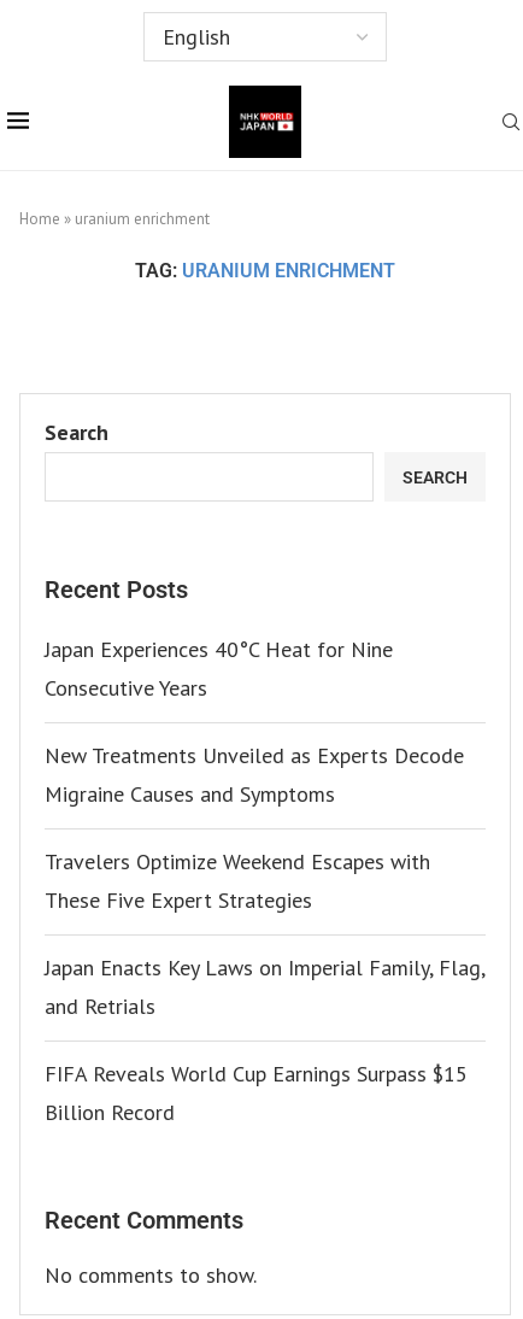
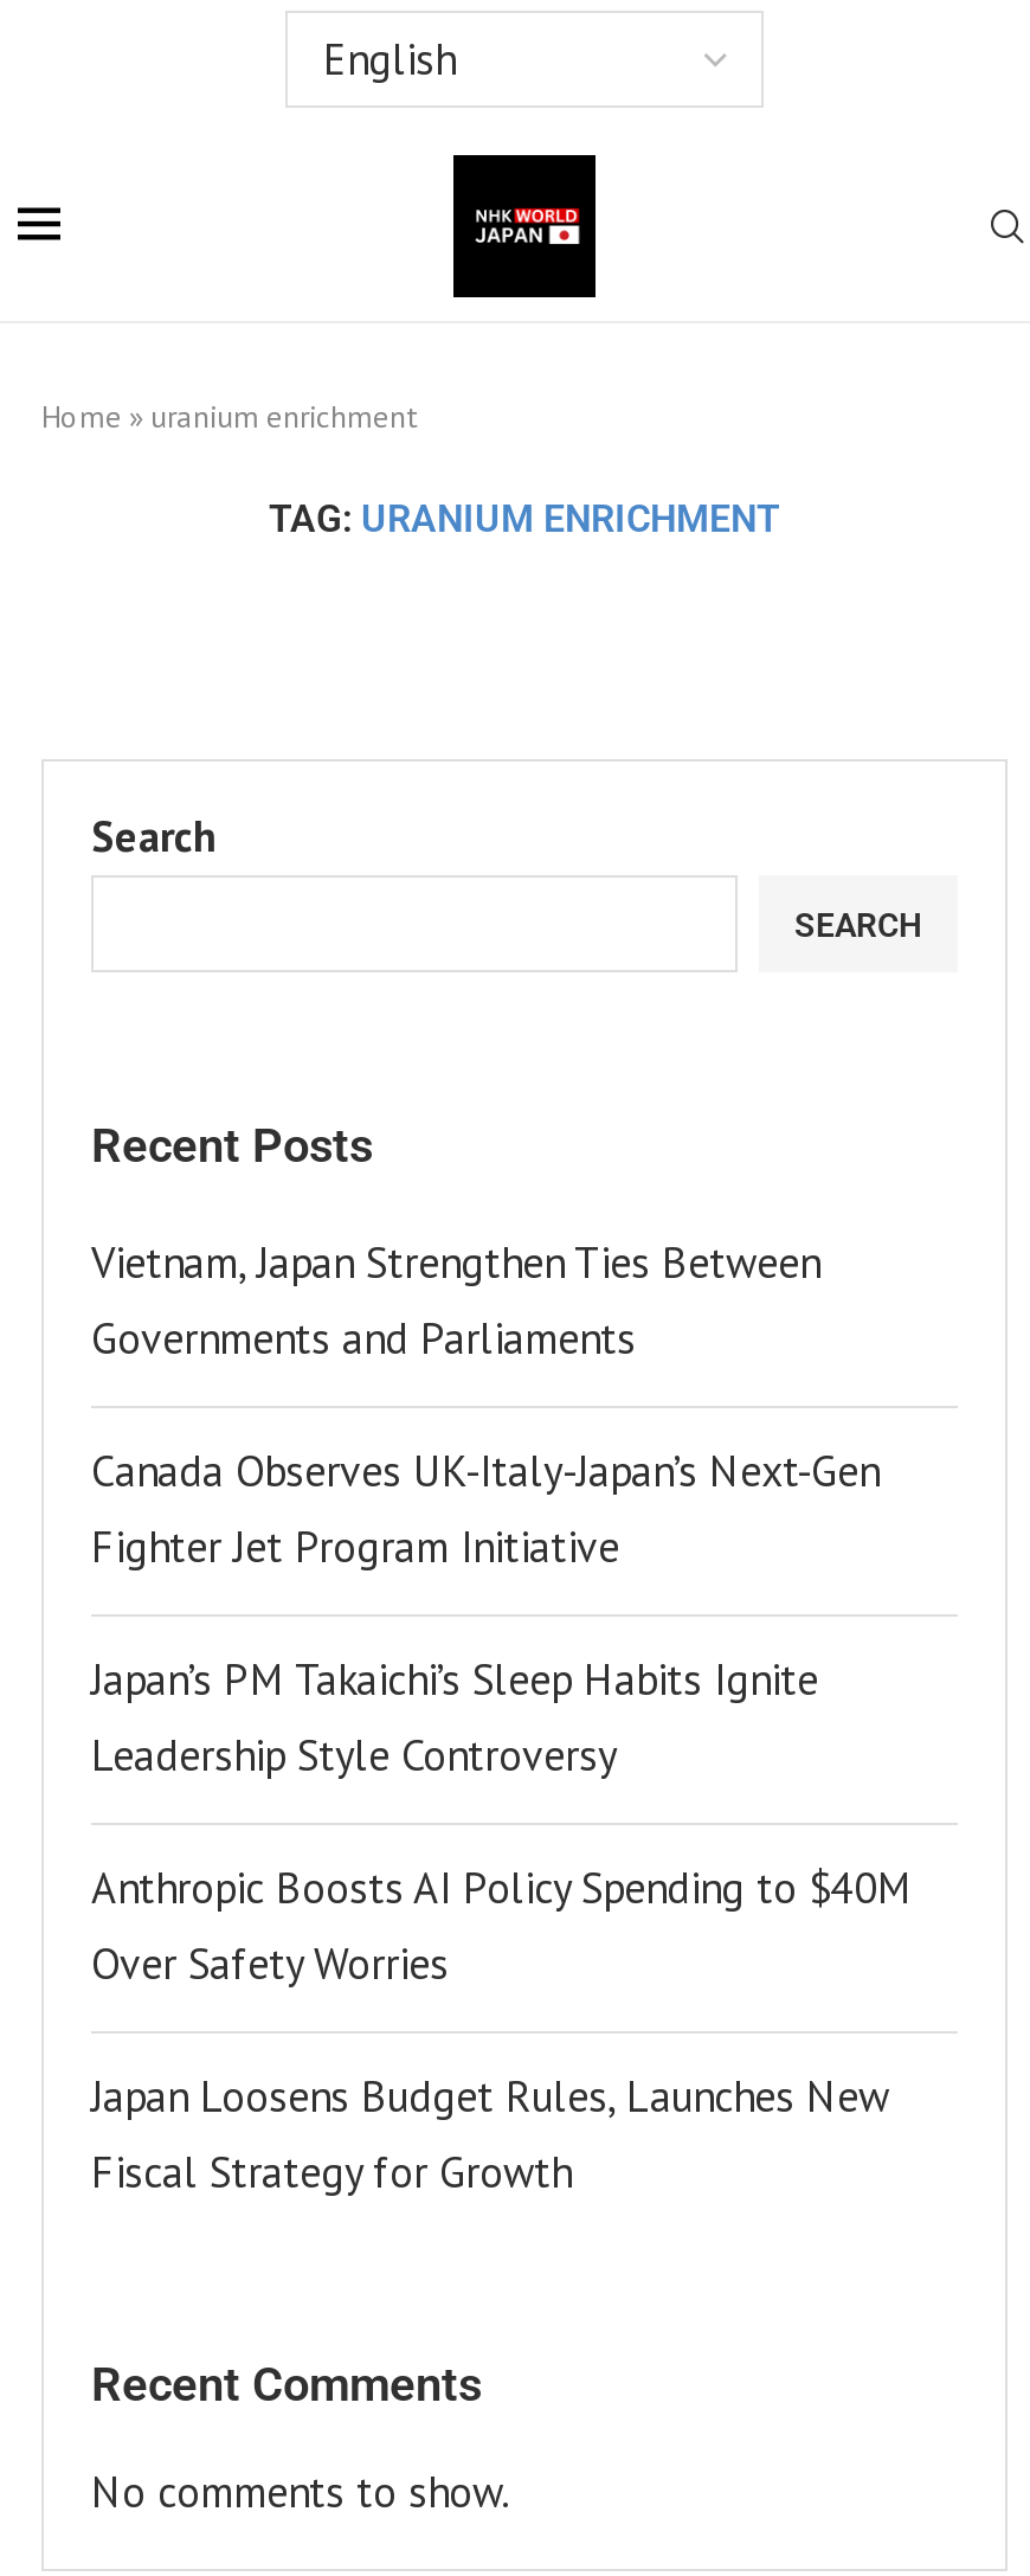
- Japan Experiences 40°C Heat for Nine
- Consecutive Years
+ Vietnam, Japan Strengthen Ties Between
+ Governments and Parliaments

- New Treatments Unveiled as Experts Decode
- Migraine Causes and Symptoms
+ Canada Observes UK-Italy-Japan’s Next-Gen
+ Fighter Jet Program Initiative

- Travelers Optimize Weekend Escapes with
- These Five Expert Strategies
+ Japan’s PM Takaichi’s Sleep Habits Ignite
+ Leadership Style Controversy

- Japan Enacts Key Laws on Imperial Family, Flag,
- and Retrials
+ Anthropic Boosts AI Policy Spending to $40M
+ Over Safety Worries

- FIFA Reveals World Cup Earnings Surpass $15
- Billion Record
+ Japan Loosens Budget Rules, Launches New
+ Fiscal Strategy for Growth
